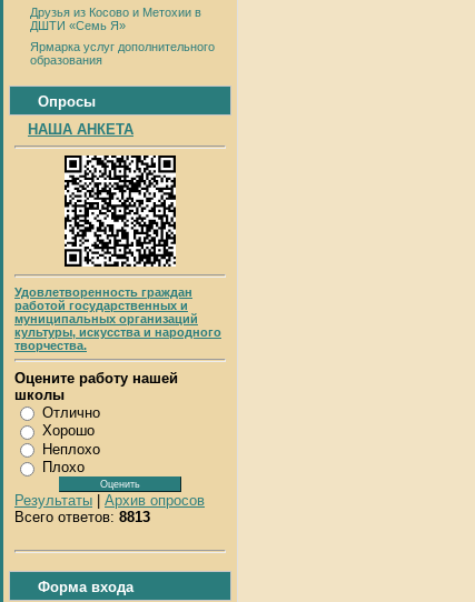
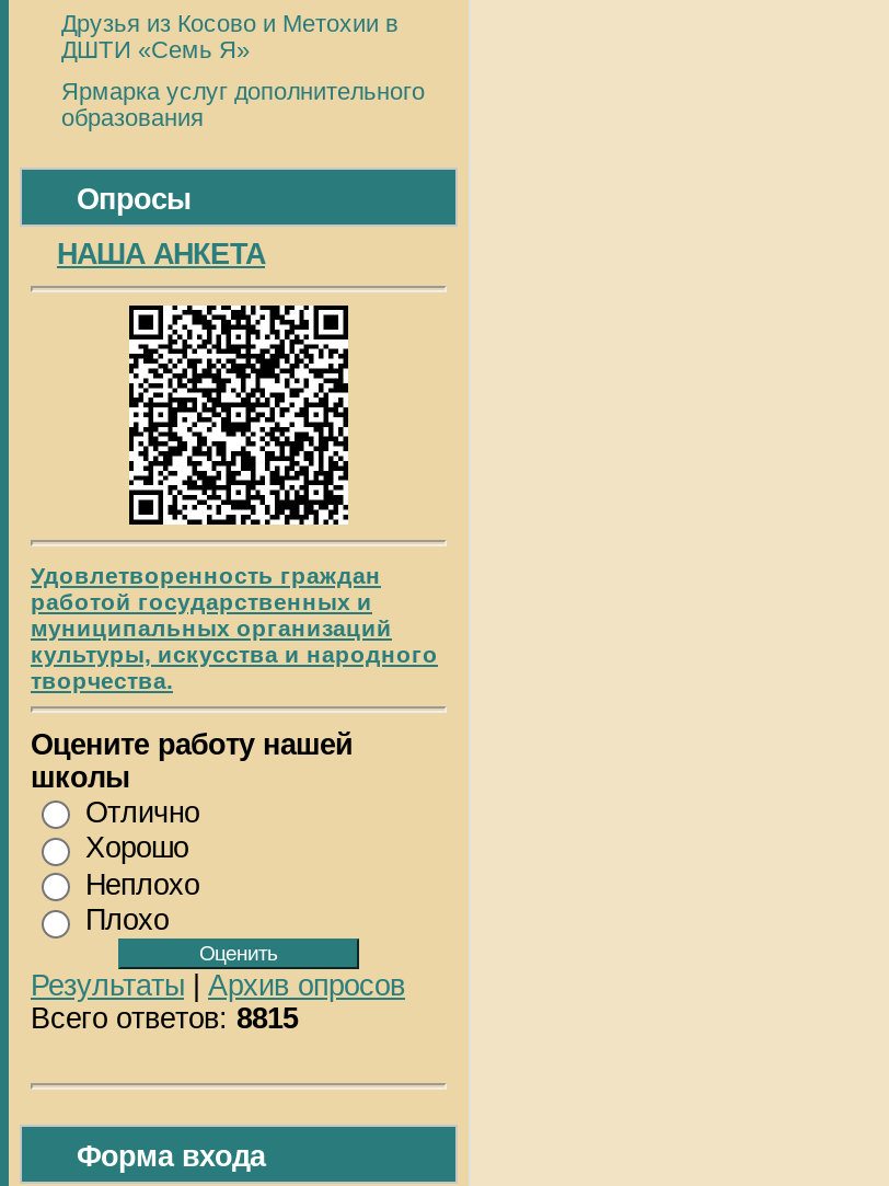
- Всего ответов:8813
+ Всего ответов:8815
